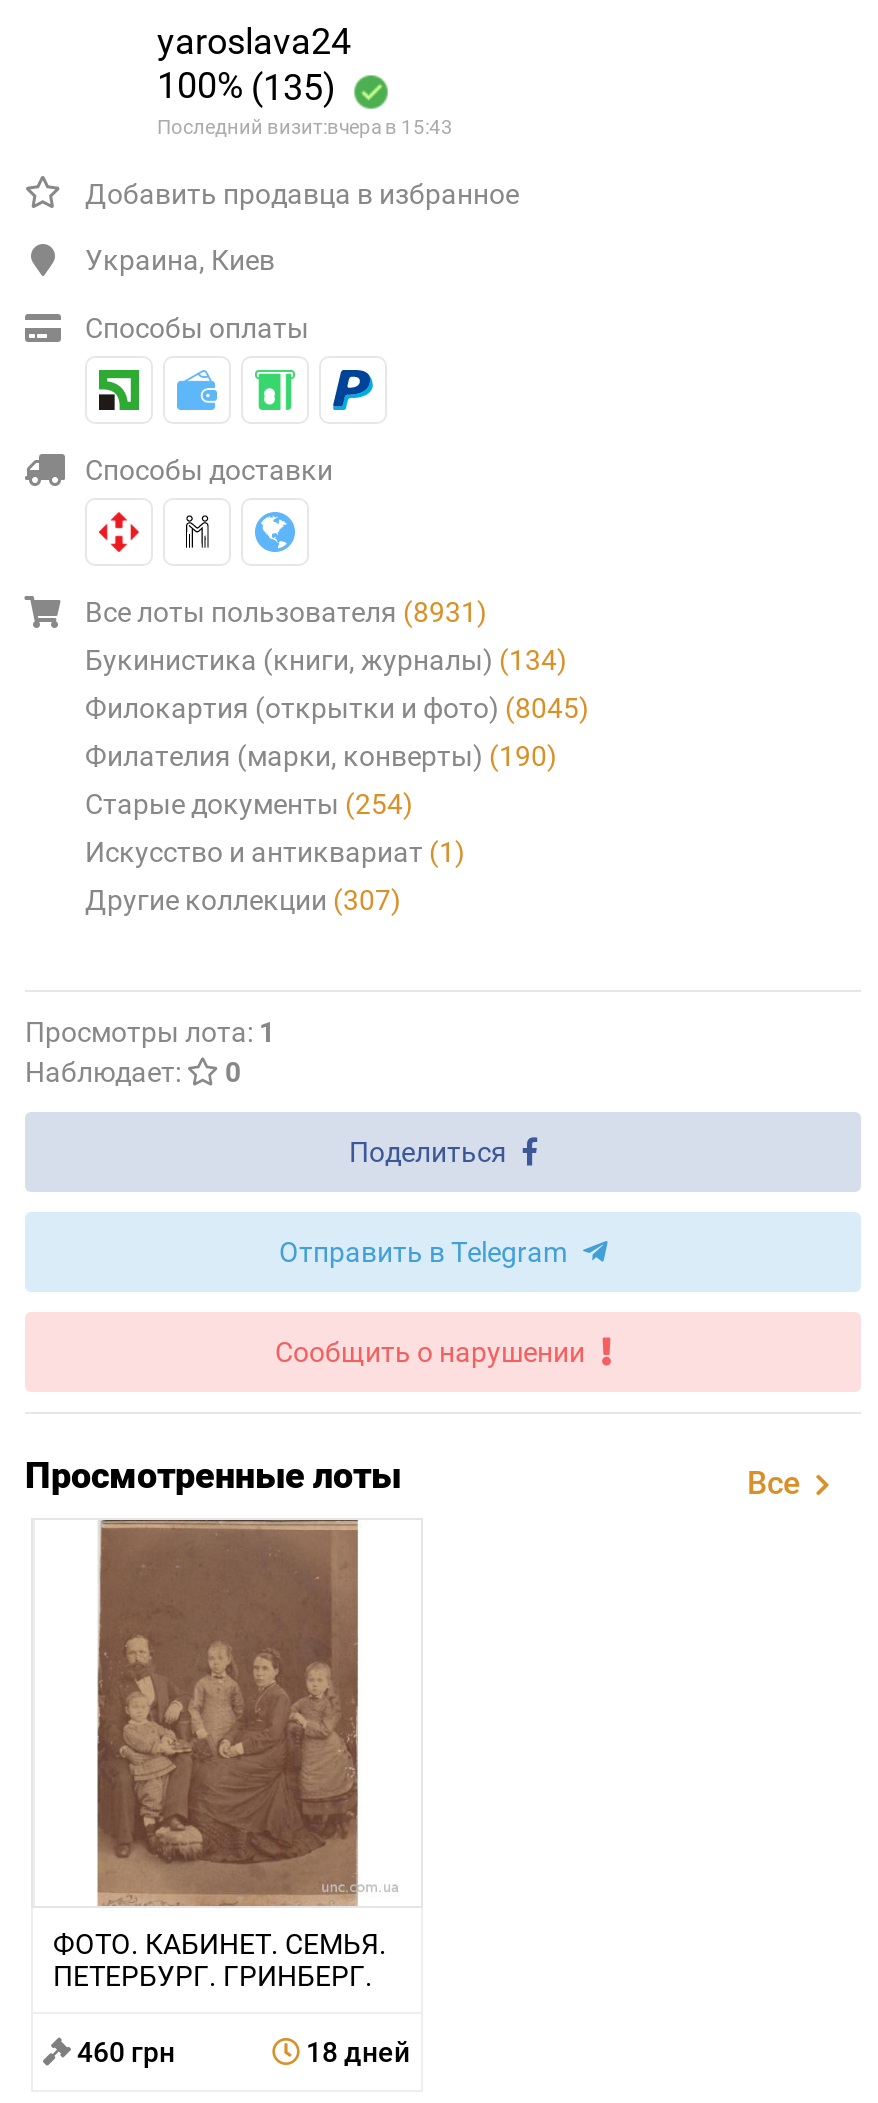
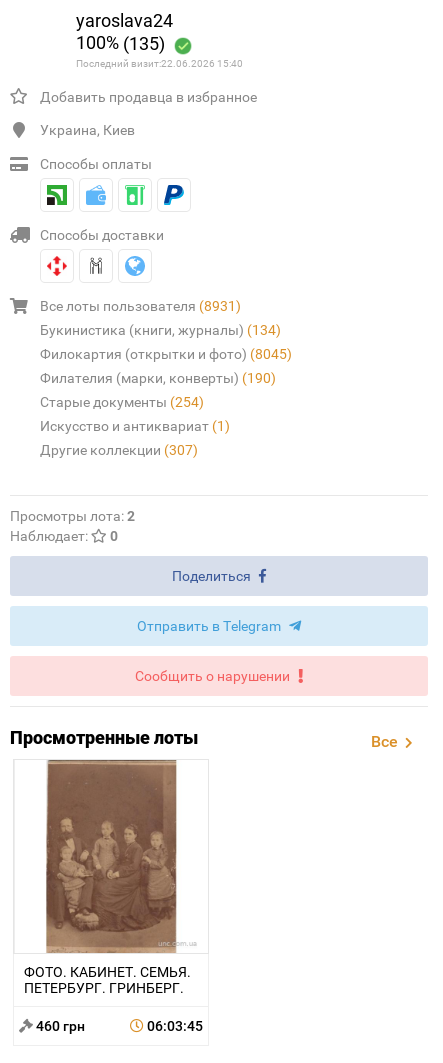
- Последний визит:вчера в 15:43
+ Последний визит:22.06.2026 15:40

- Просмотры лота: 1
+ Просмотры лота: 2

- 18 дней
+ 06:03:45
